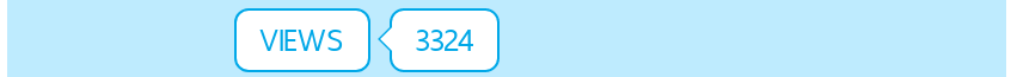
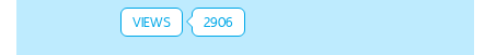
- VIEWS 3324
+ VIEWS 2906
